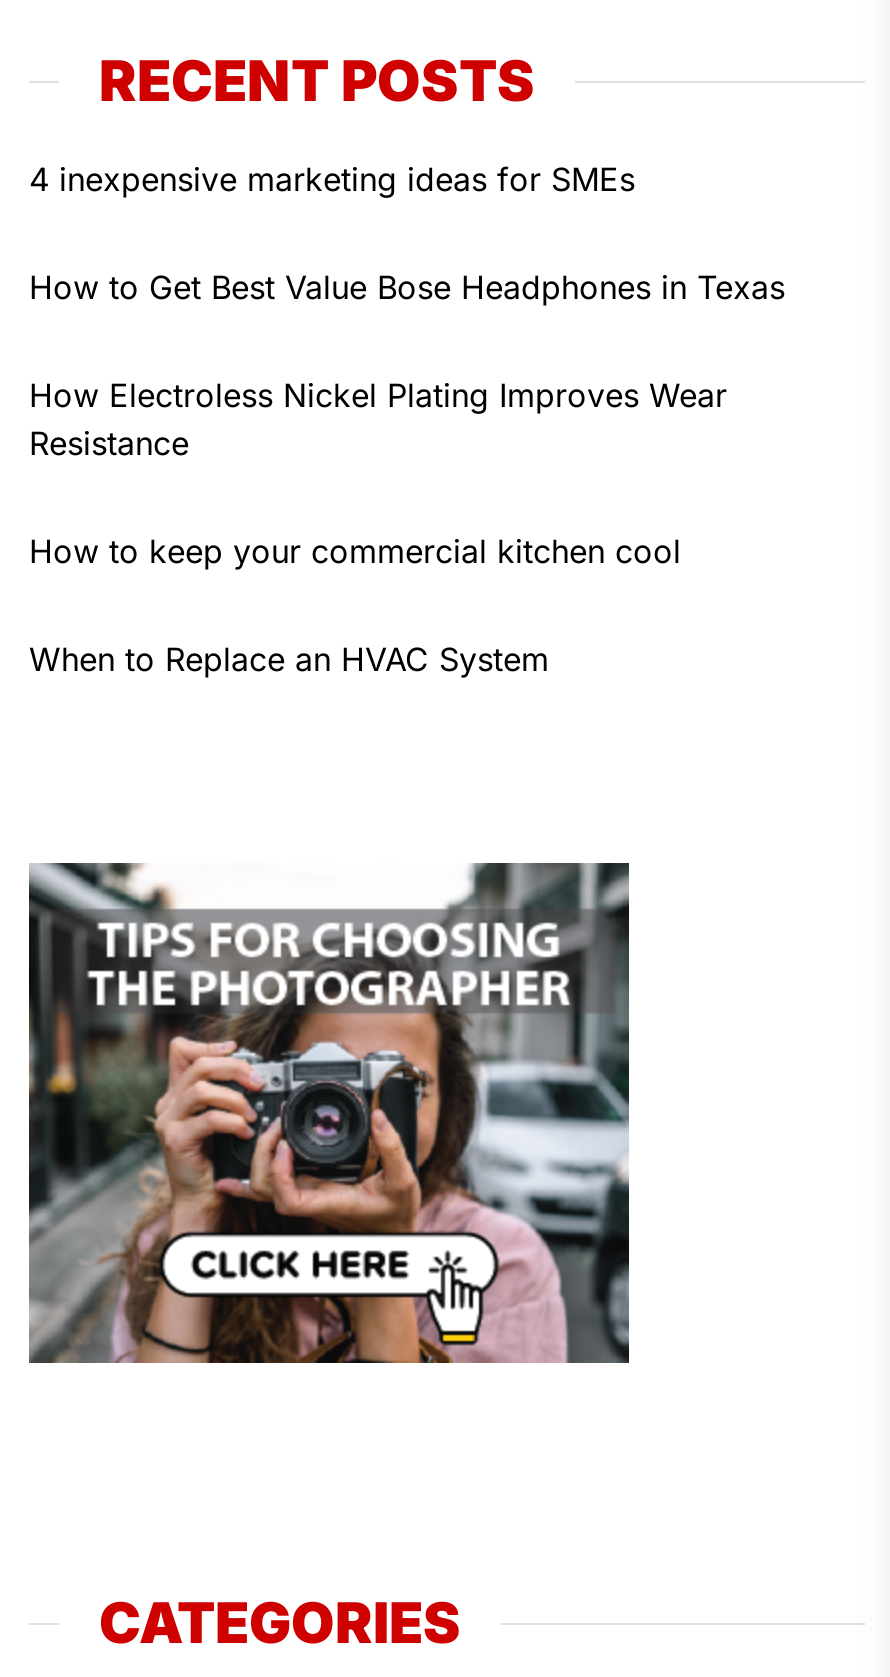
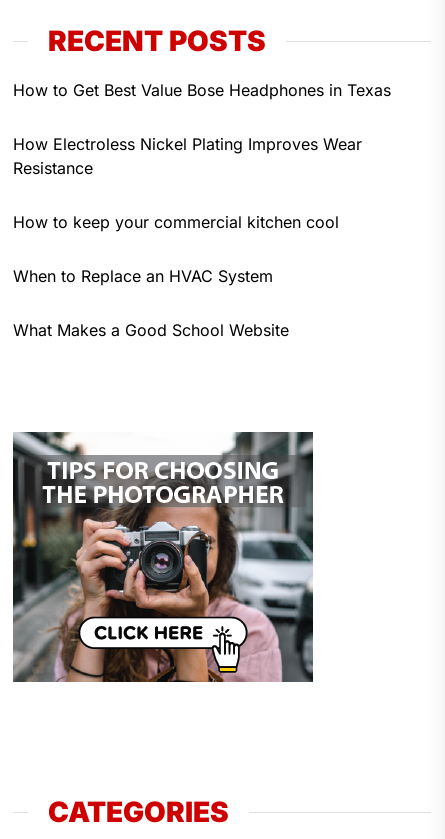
- 4 inexpensive marketing ideas for SMEs

moved up: How to Get Best Value Bose Headphones in Texas | How Electroless Nickel Plating Improves Wear | Resistance | How to keep your commercial kitchen cool | When to Replace an HVAC System

+ What Makes a Good School Website
